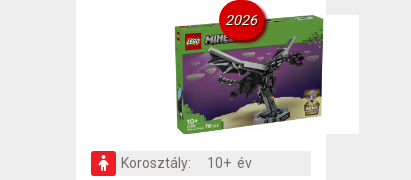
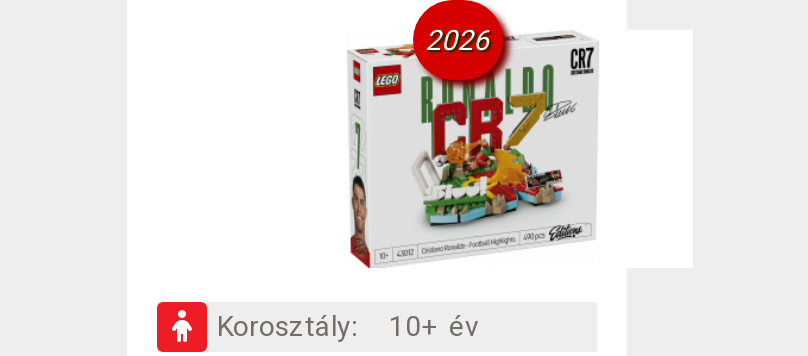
- [image]
+ [image]
